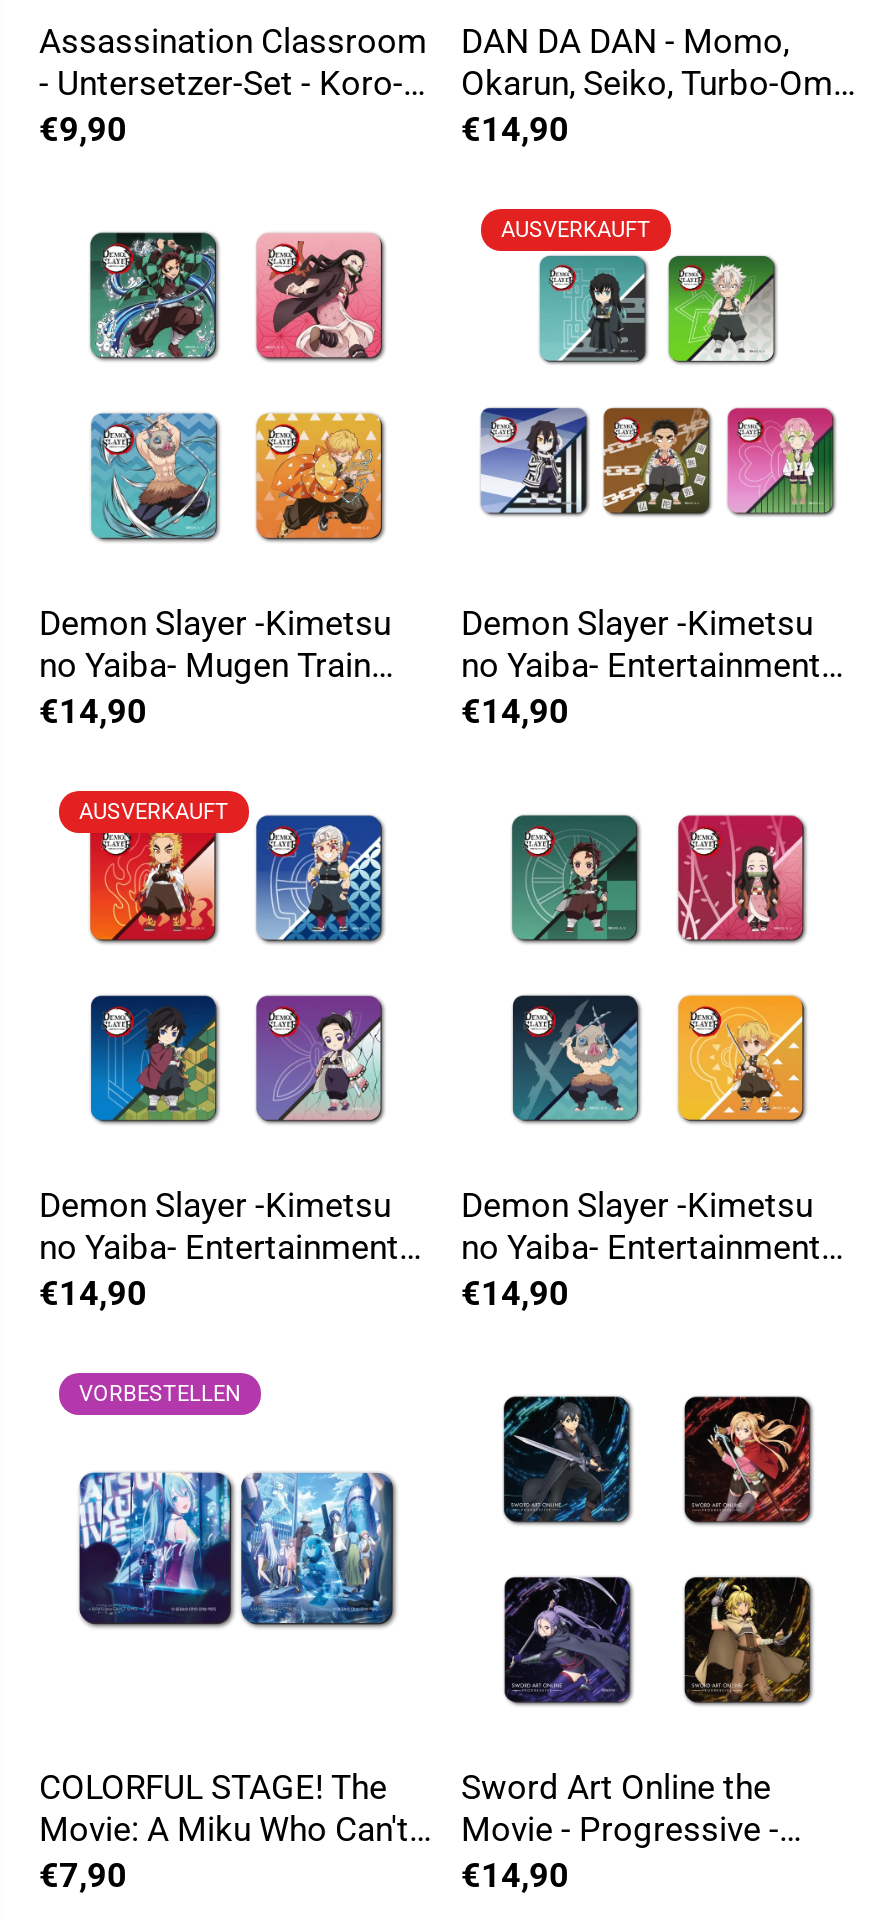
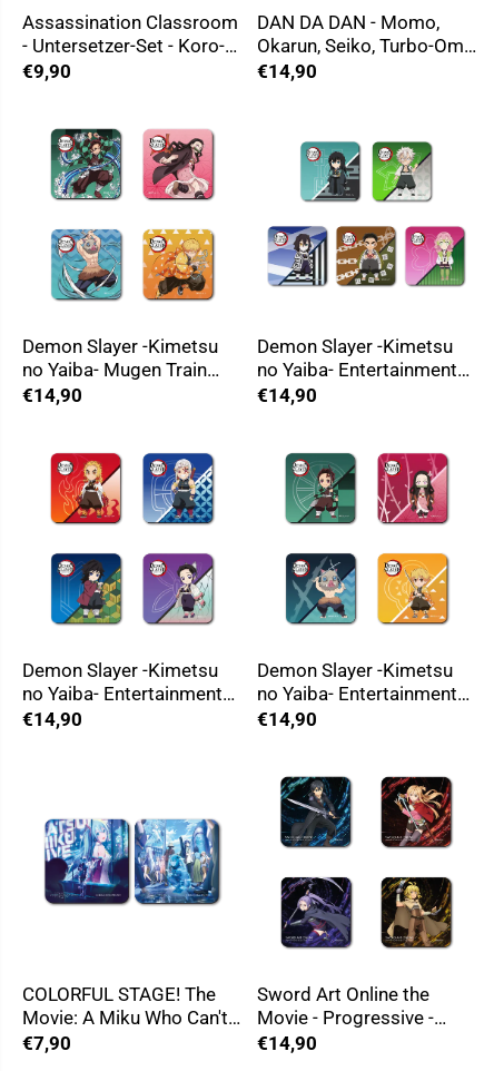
- AUSVERKAUFT

- AUSVERKAUFT

- VORBESTELLEN
